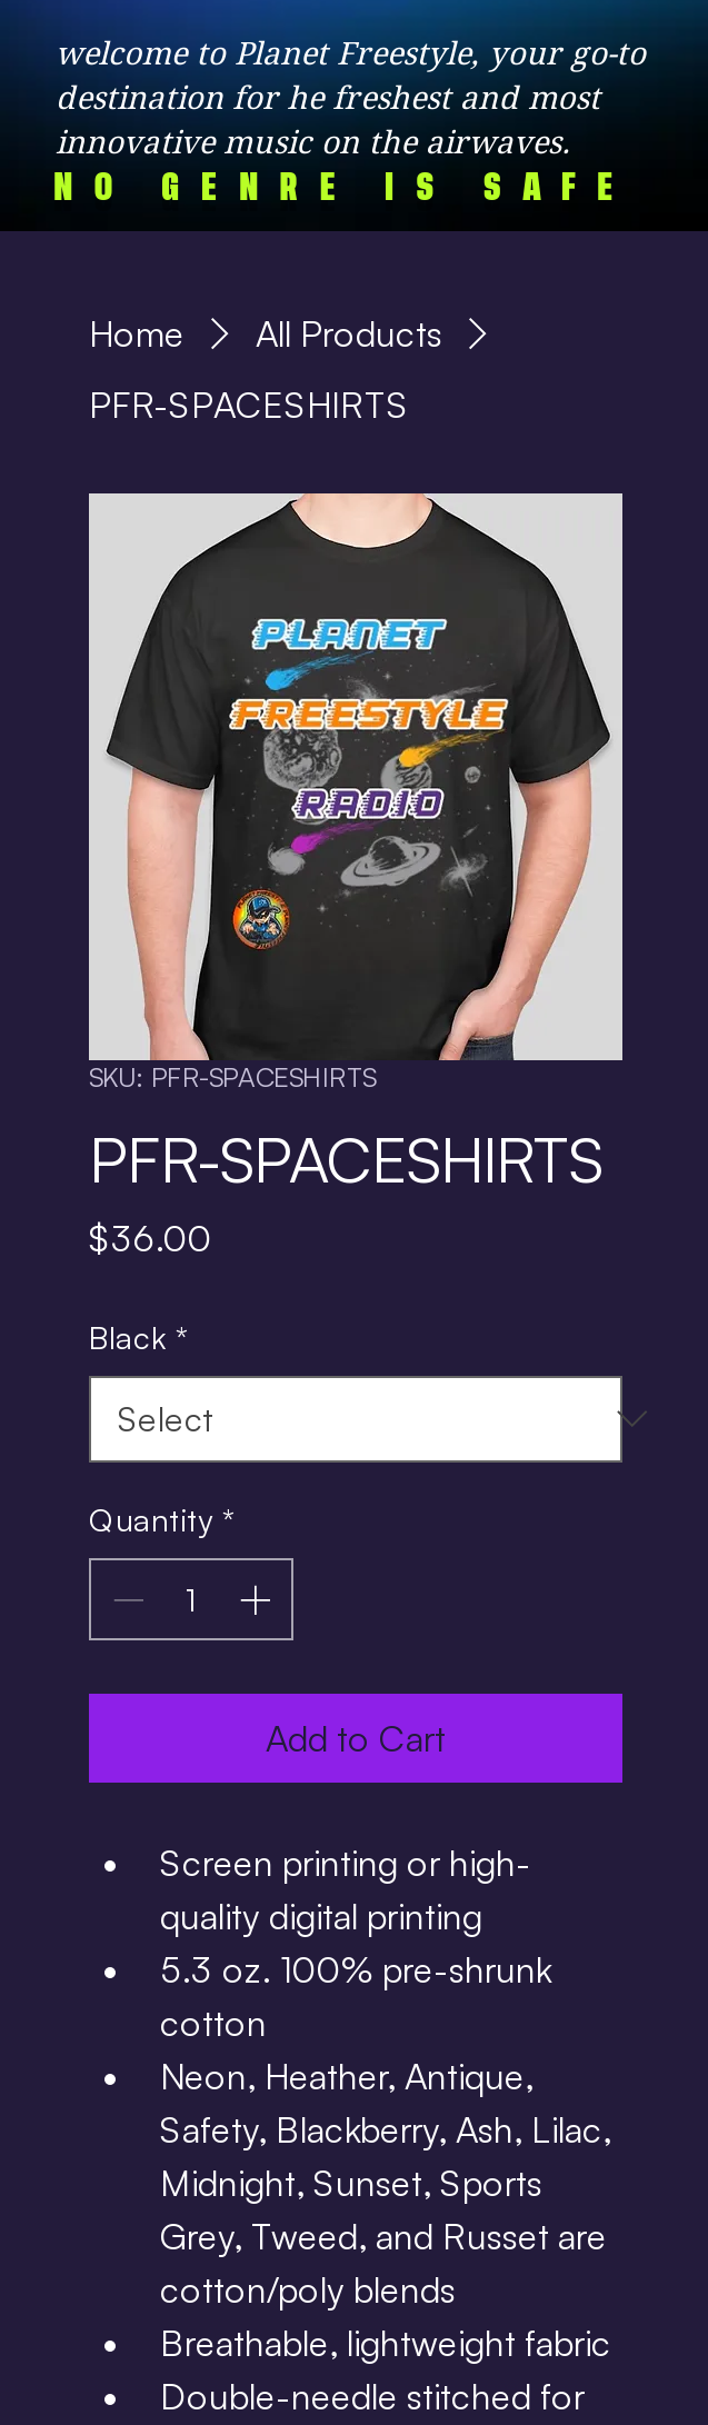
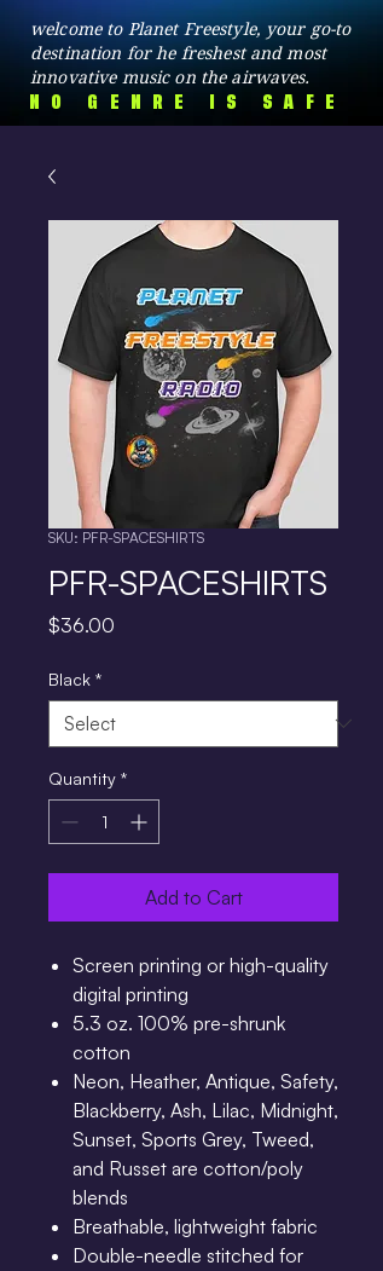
- Home
- All Products
- PFR-SPACESHIRTS
